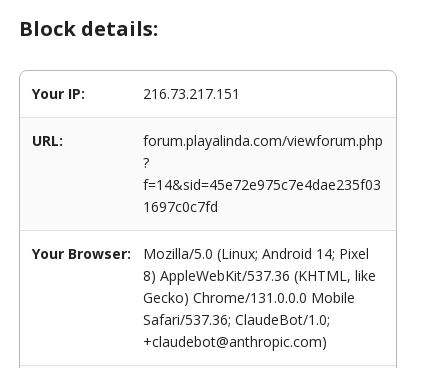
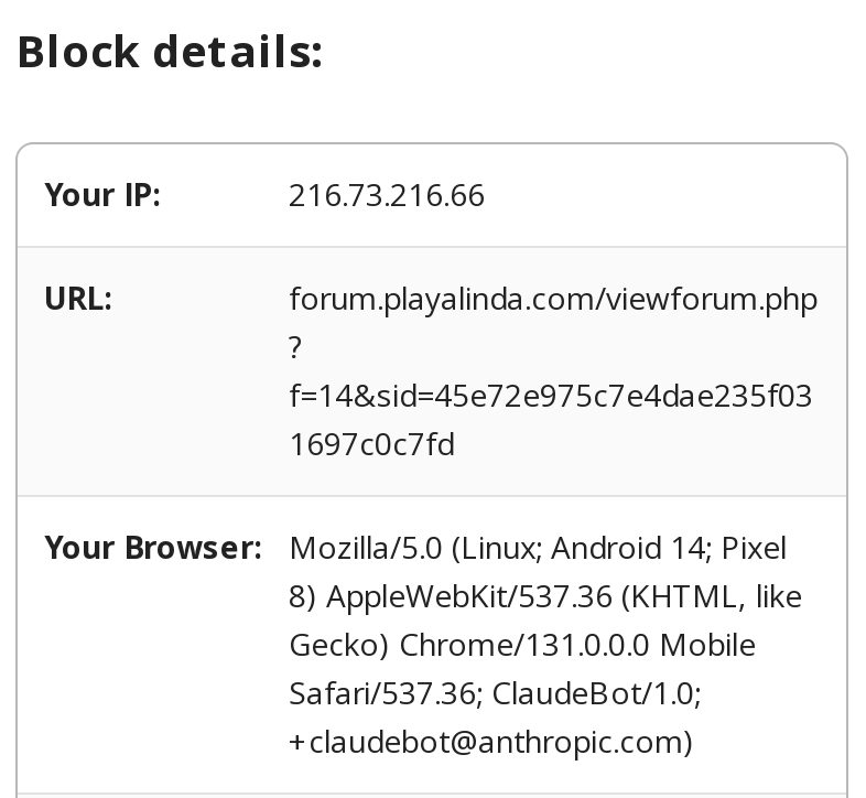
- 216.73.217.151
+ 216.73.216.66
